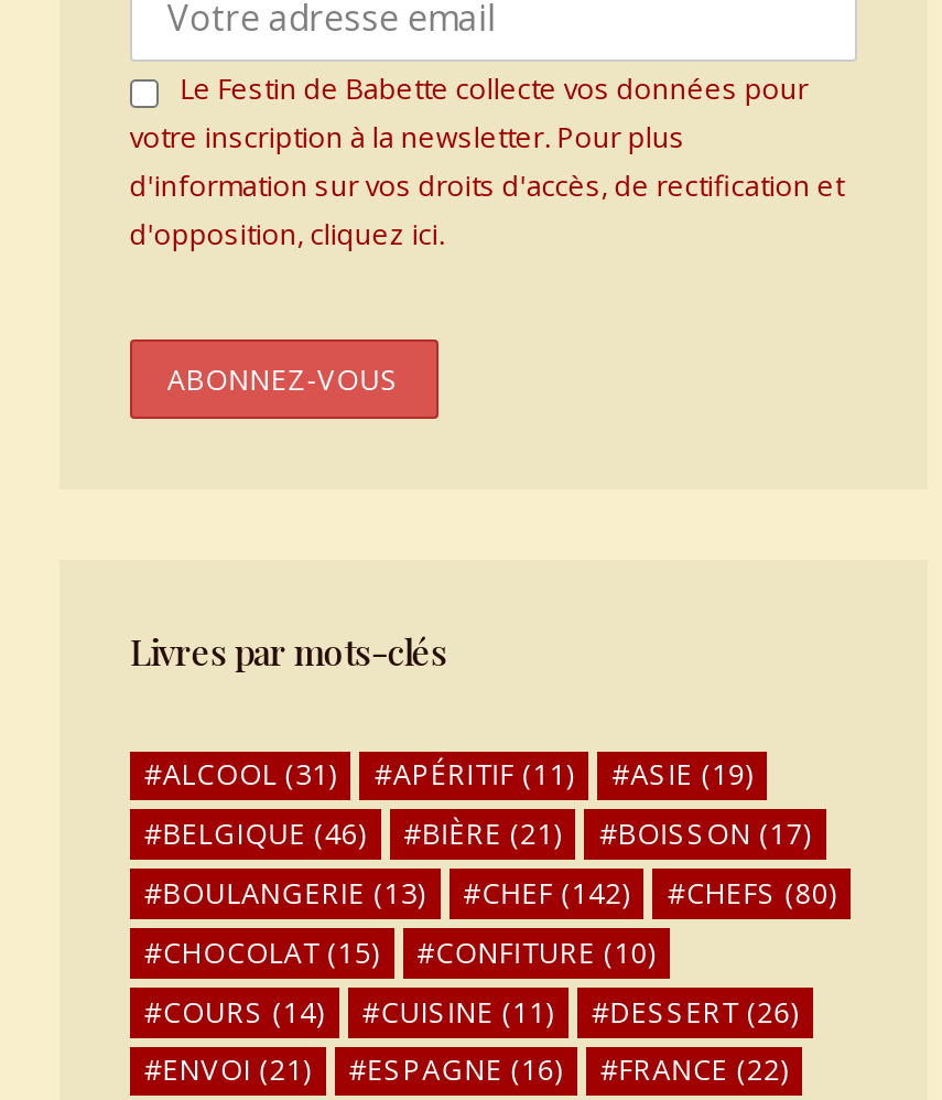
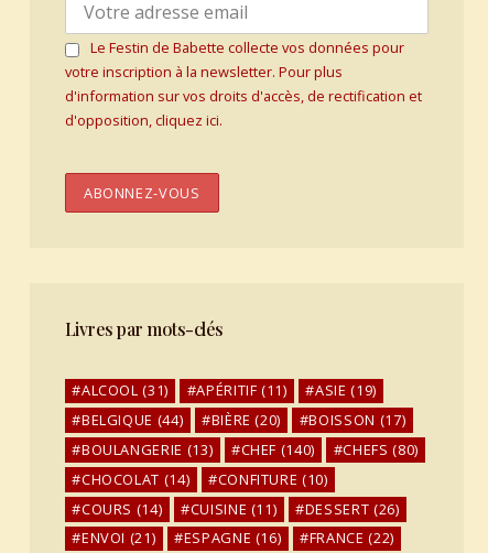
- BELGIQUE (46)
+ BELGIQUE (44)

- BIÈRE (21)
+ BIÈRE (20)

- BOULANGERIE (13) CHEF (142) CHEFS (80)
+ BOULANGERIE (13) CHEF (140) CHEFS (80)

- CHOCOLAT (15) CONFITURE (10)
+ CHOCOLAT (14) CONFITURE (10)
